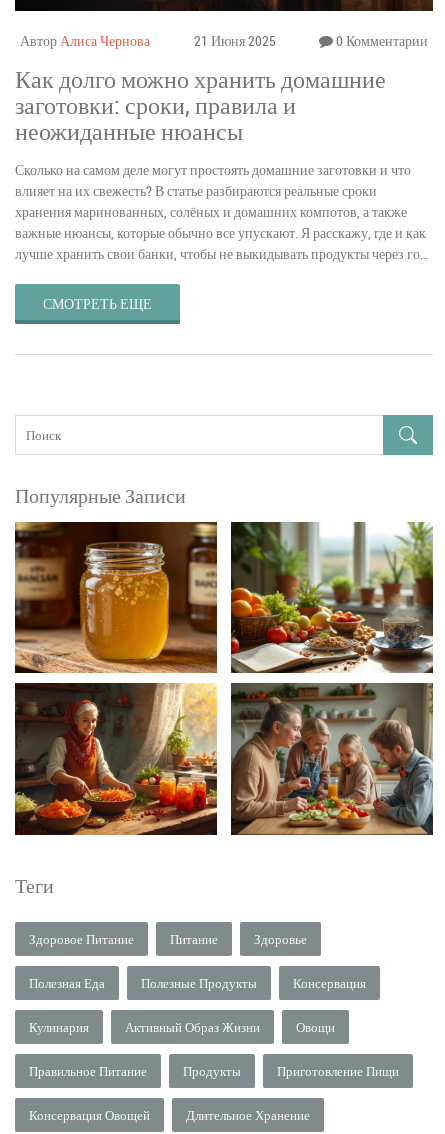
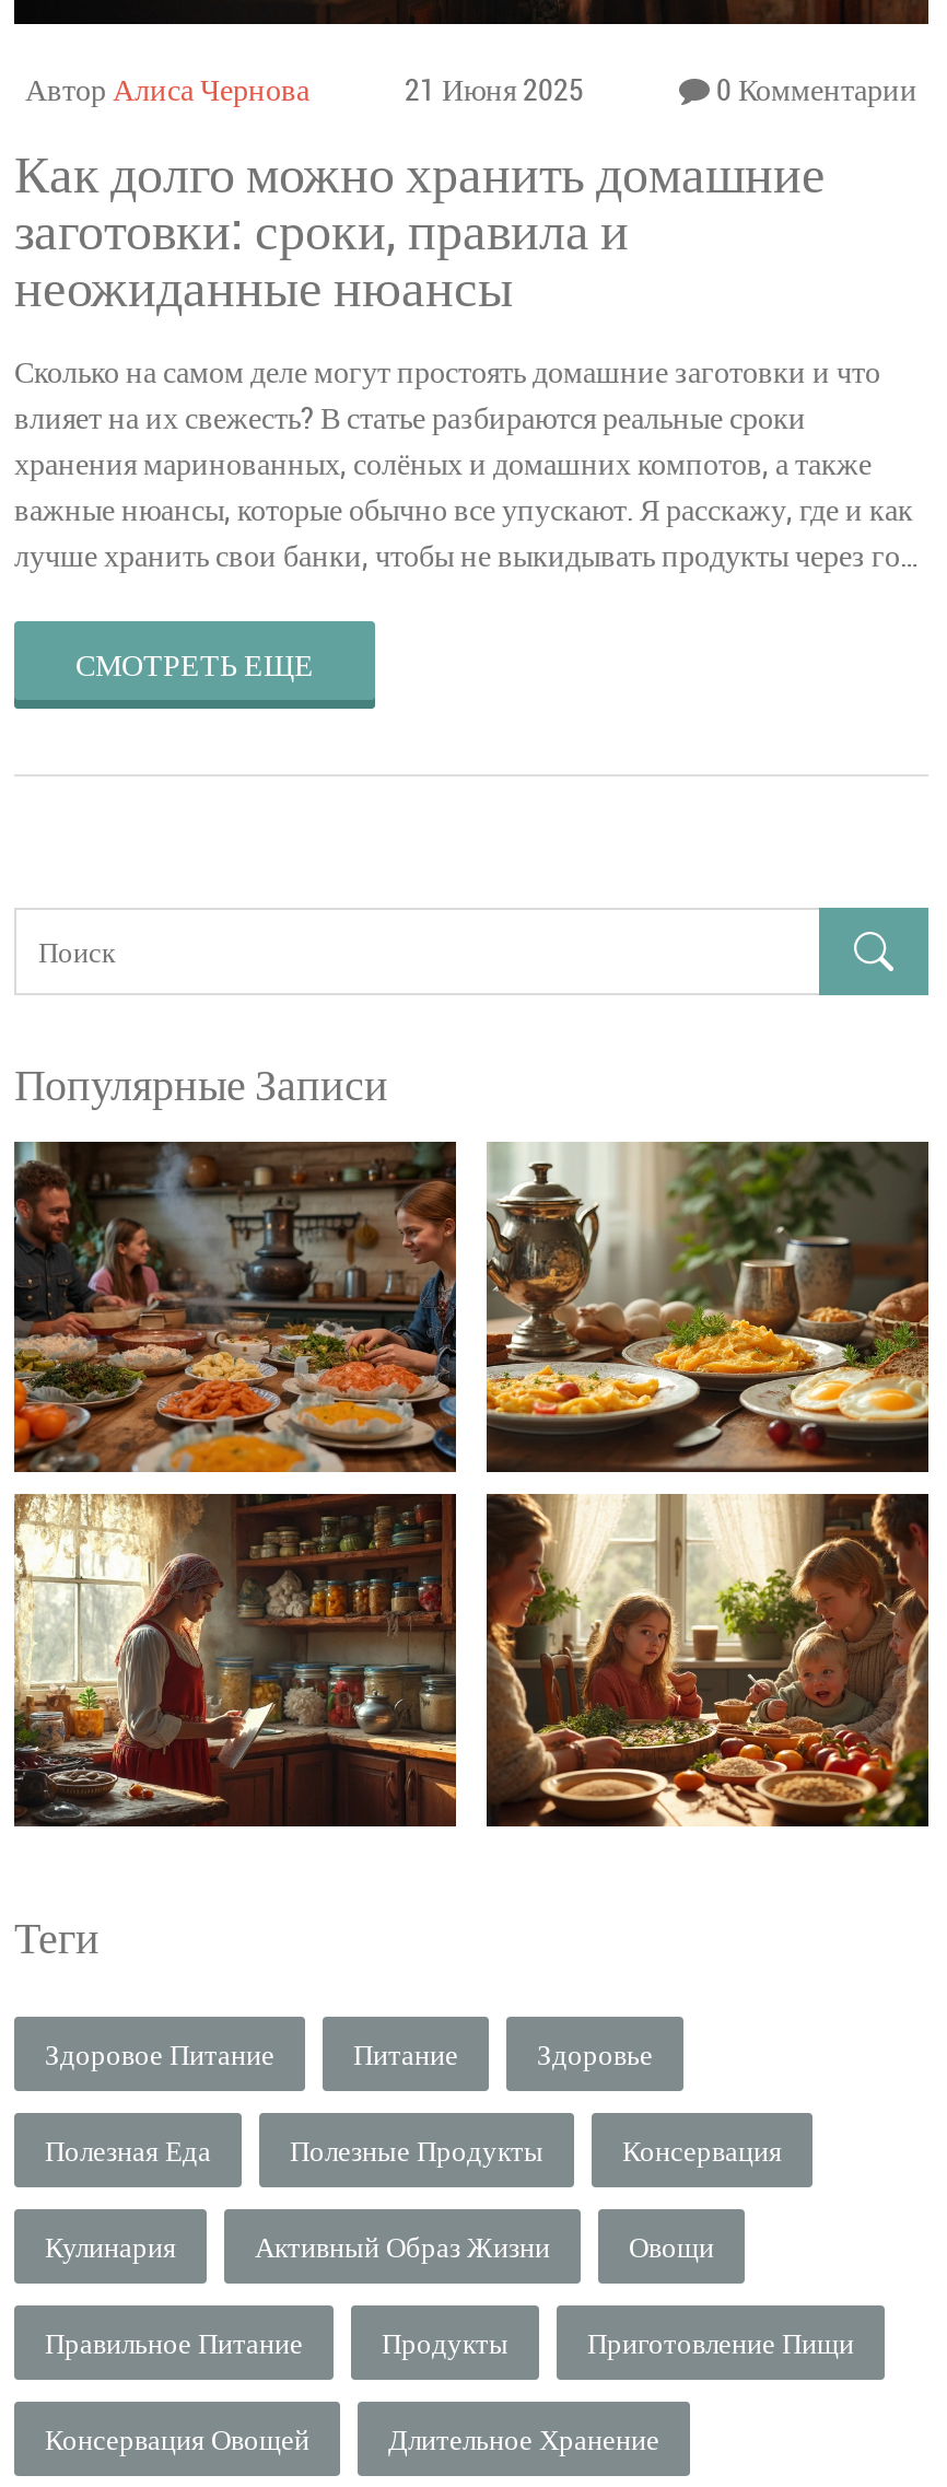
- [image]
+ [image]

- [image]
+ [image]

- [image]
+ [image]

- [image]
+ [image]
